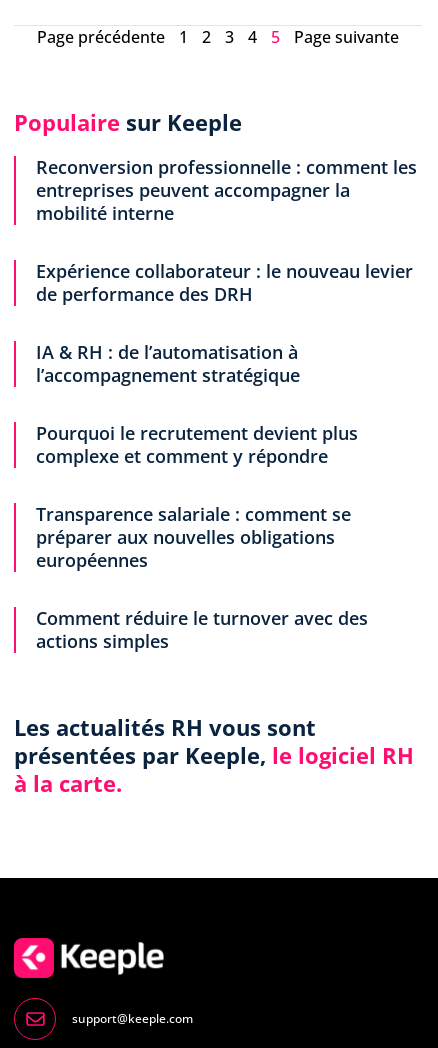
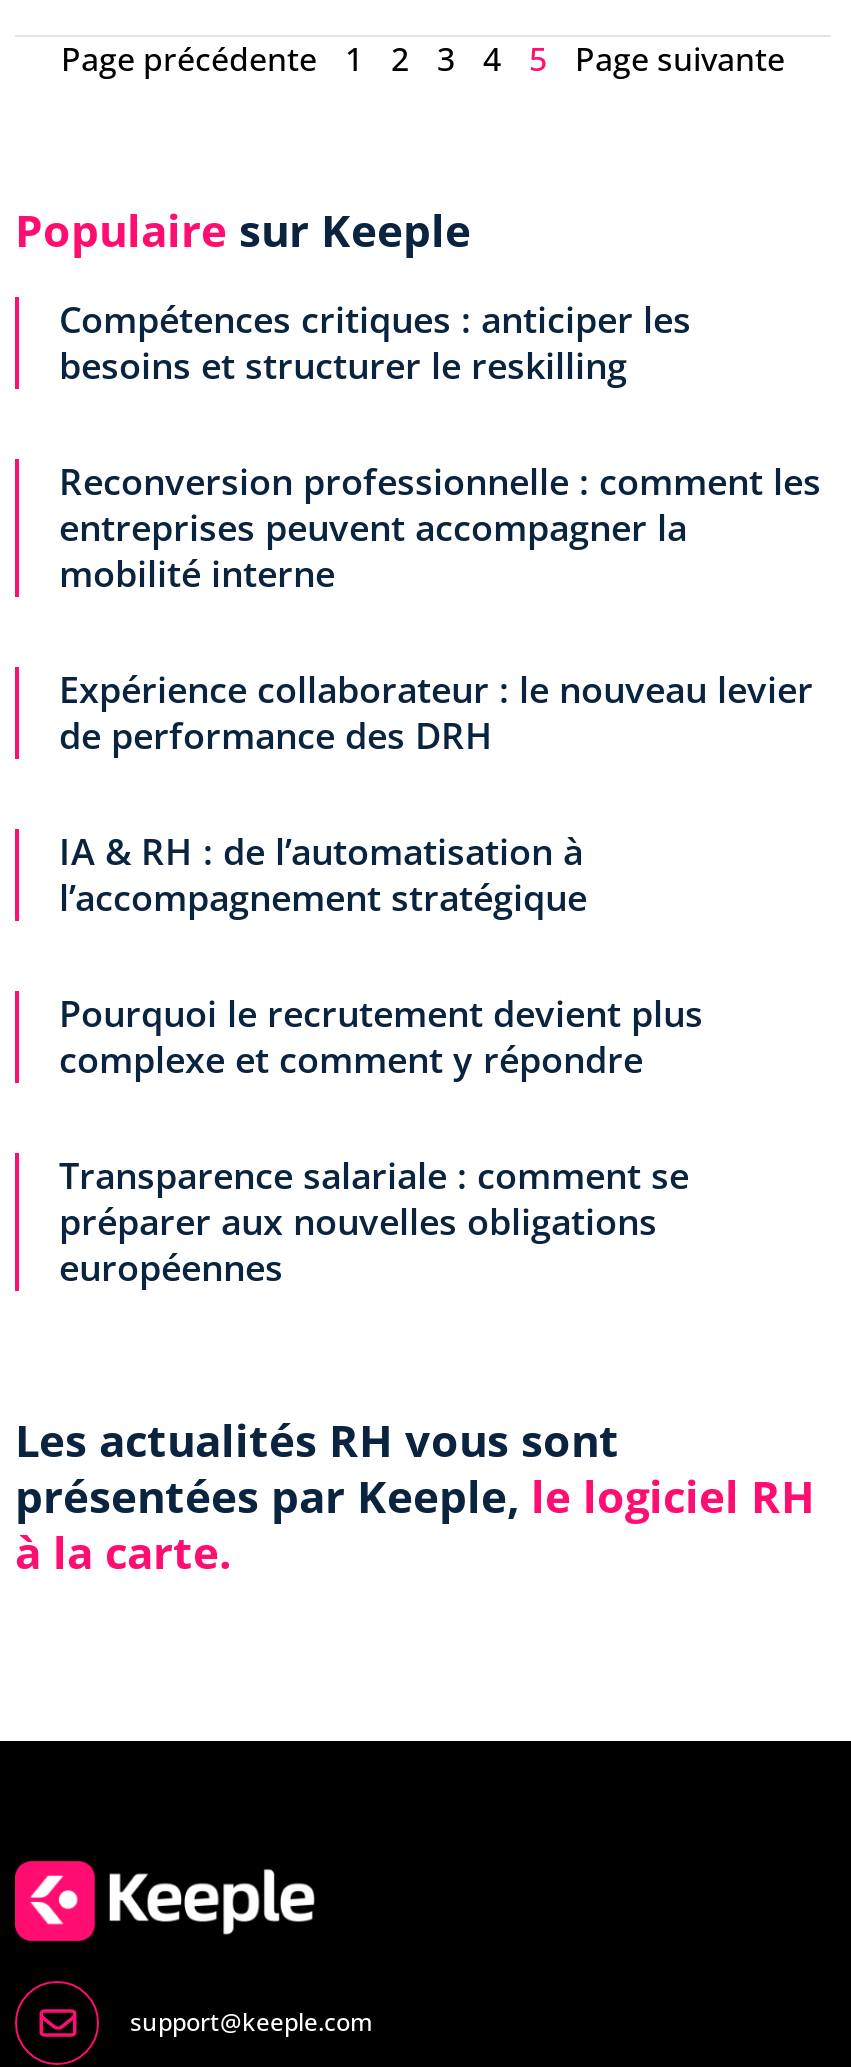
+ Compétences critiques : anticiper les
+ besoins et structurer le reskilling

moved down: Reconversion professionnelle : comment les | entreprises peuvent accompagner la | mobilité interne | ... | préparer aux nouvelles obligations | européennes

- Comment réduire le turnover avec des
- actions simples
